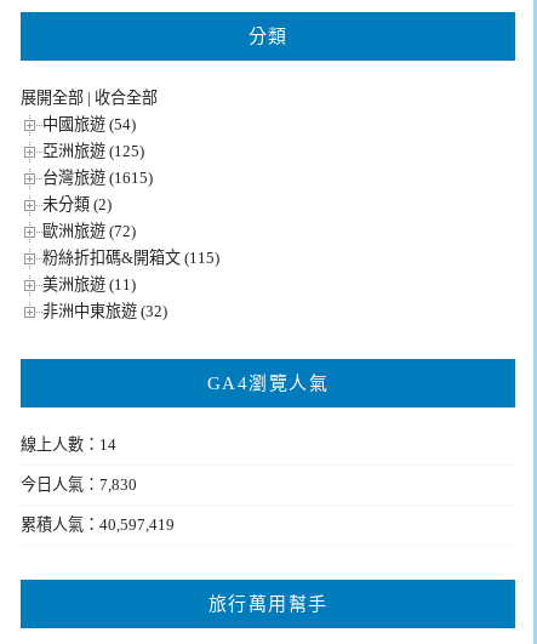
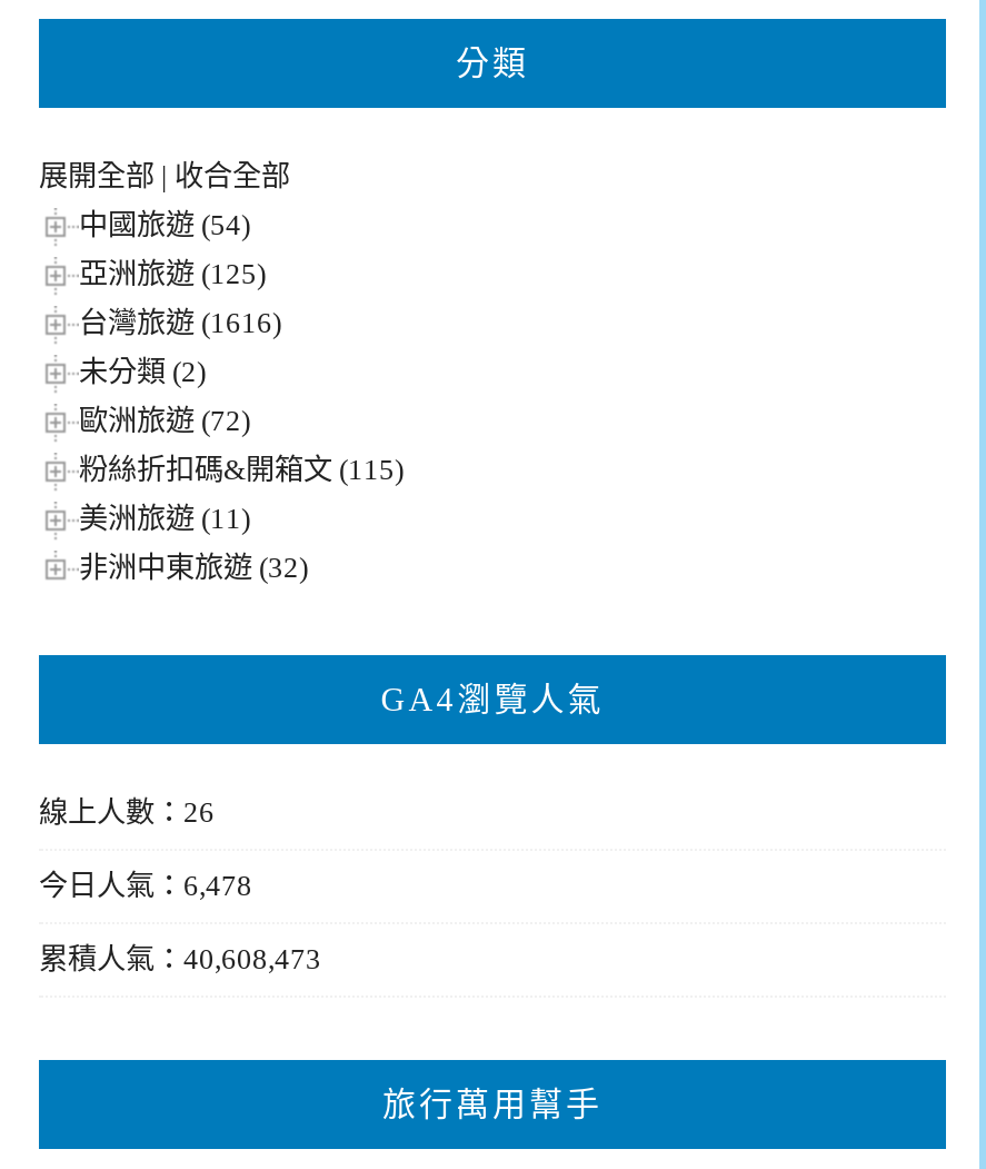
- 台灣旅遊 (1615)
+ 台灣旅遊 (1616)

- 線上人數：14
+ 線上人數：26

- 今日人氣：7,830
+ 今日人氣：6,478

- 累積人氣：40,597,419
+ 累積人氣：40,608,473
